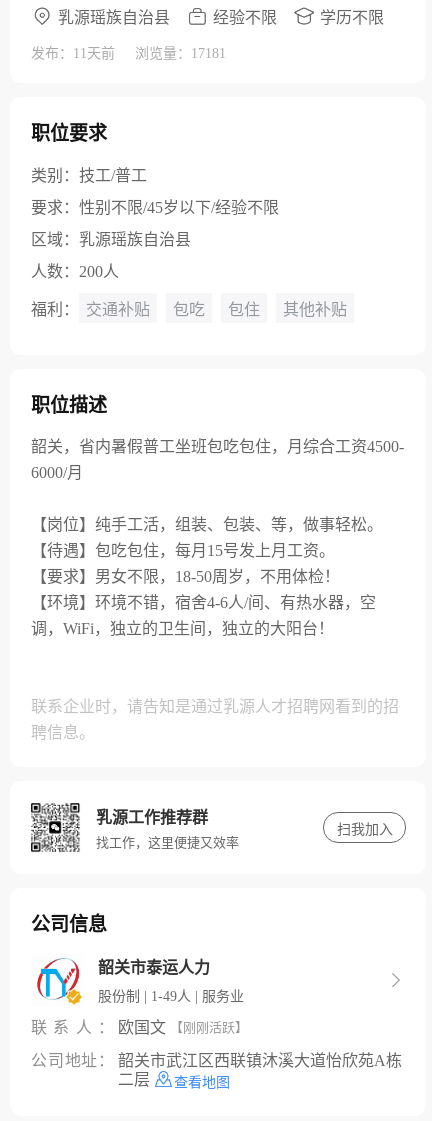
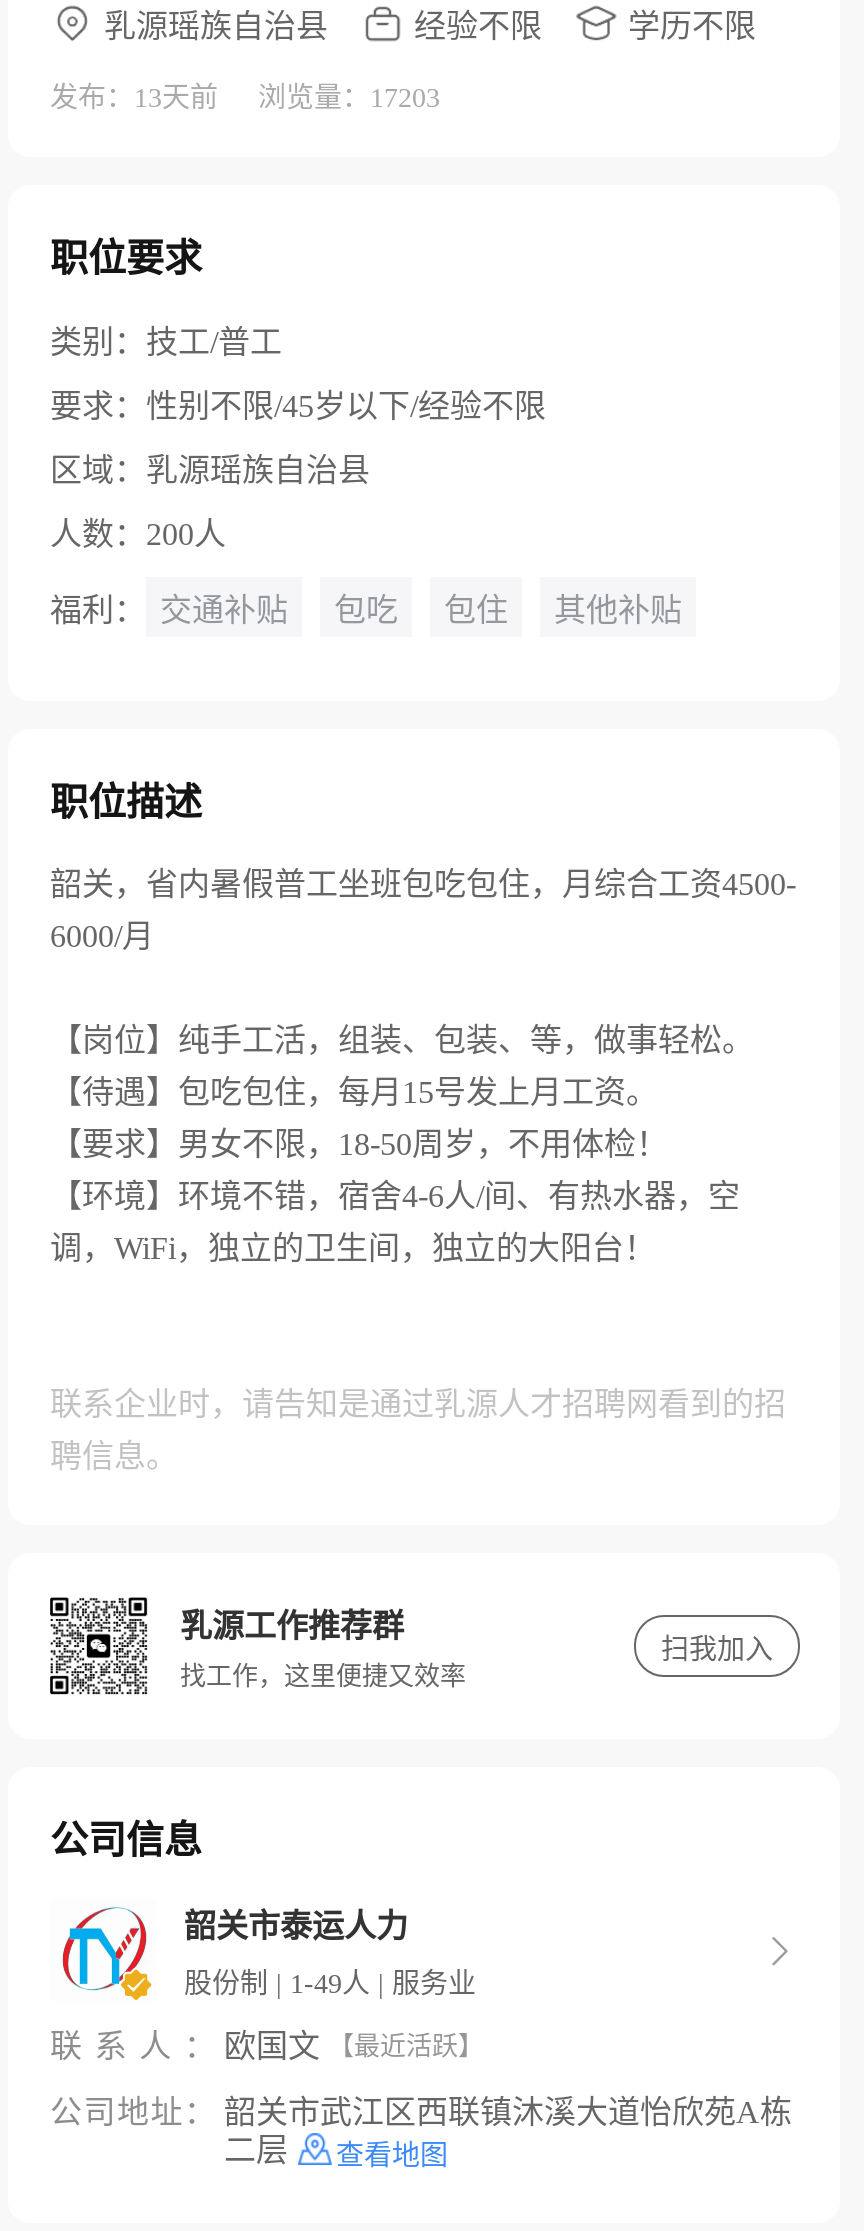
- 发布：11天前
+ 发布：13天前

- 浏览量：17181
+ 浏览量：17203

- 联系人： 欧国文 【刚刚活跃】
+ 联系人： 欧国文 【最近活跃】
